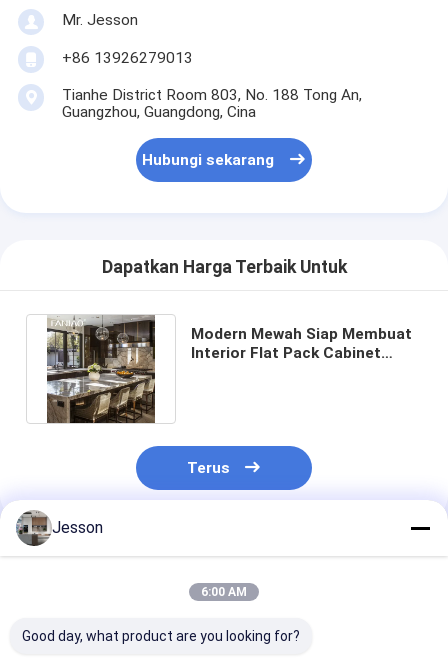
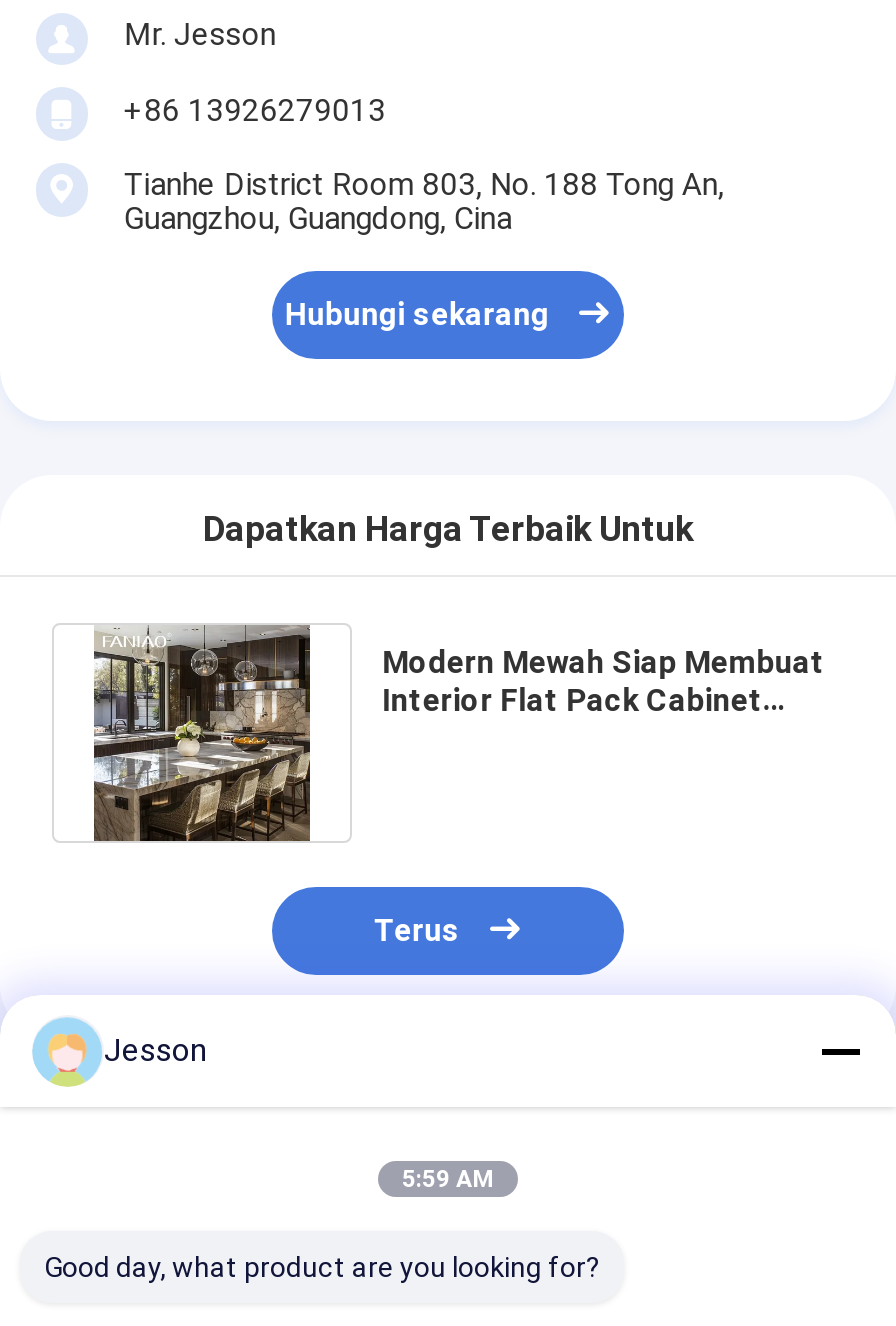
- [image]
+ [image]

- 6:00 AM
+ 5:59 AM
